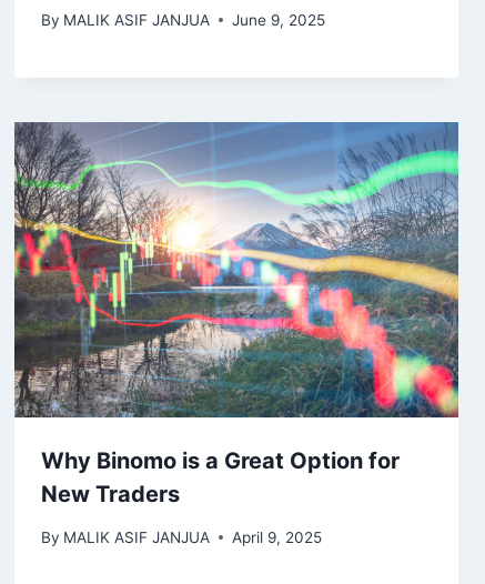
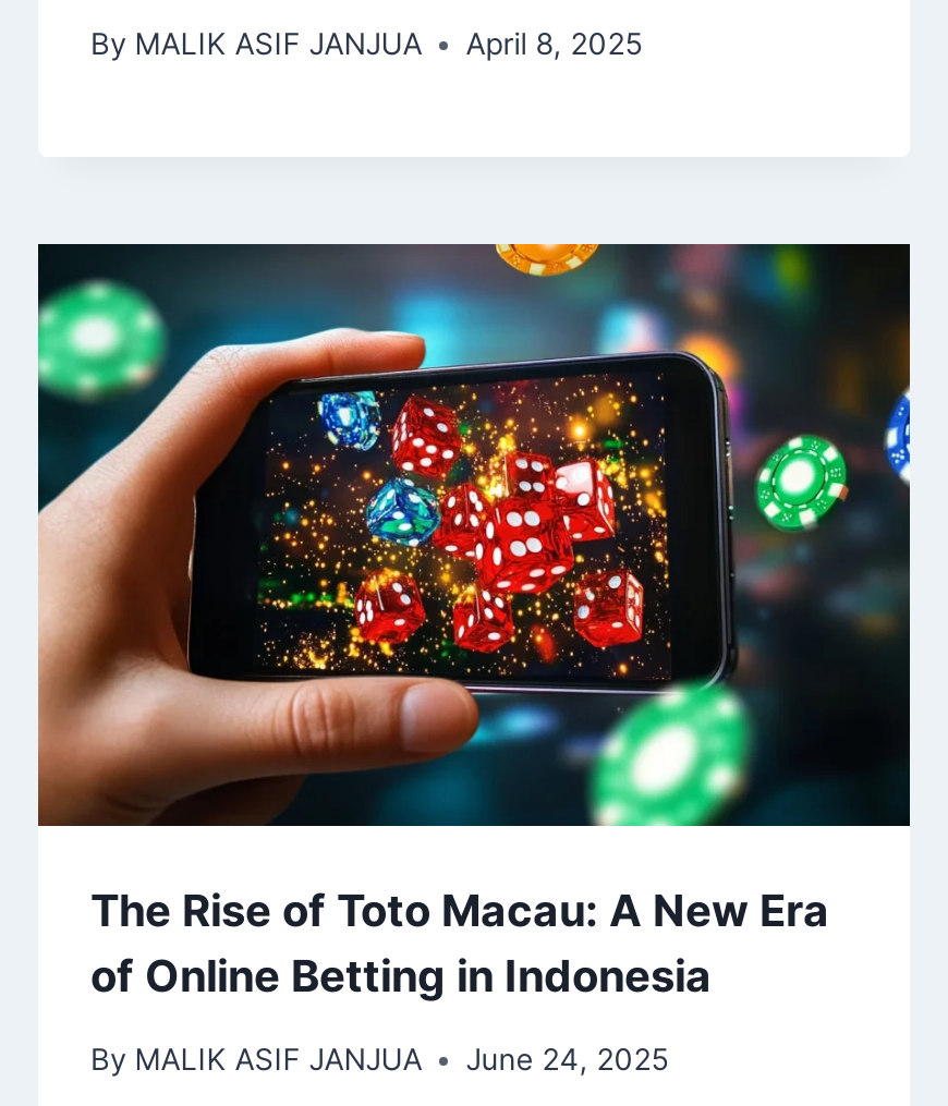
- By MALIK ASIF JANJUA June 9, 2025
+ By MALIK ASIF JANJUA April 8, 2025

- [image]
- Why Binomo is a Great Option for
- New Traders
+ [image]
+ The Rise of Toto Macau: A New Era
+ of Online Betting in Indonesia

- By MALIK ASIF JANJUA April 9, 2025
+ By MALIK ASIF JANJUA June 24, 2025
